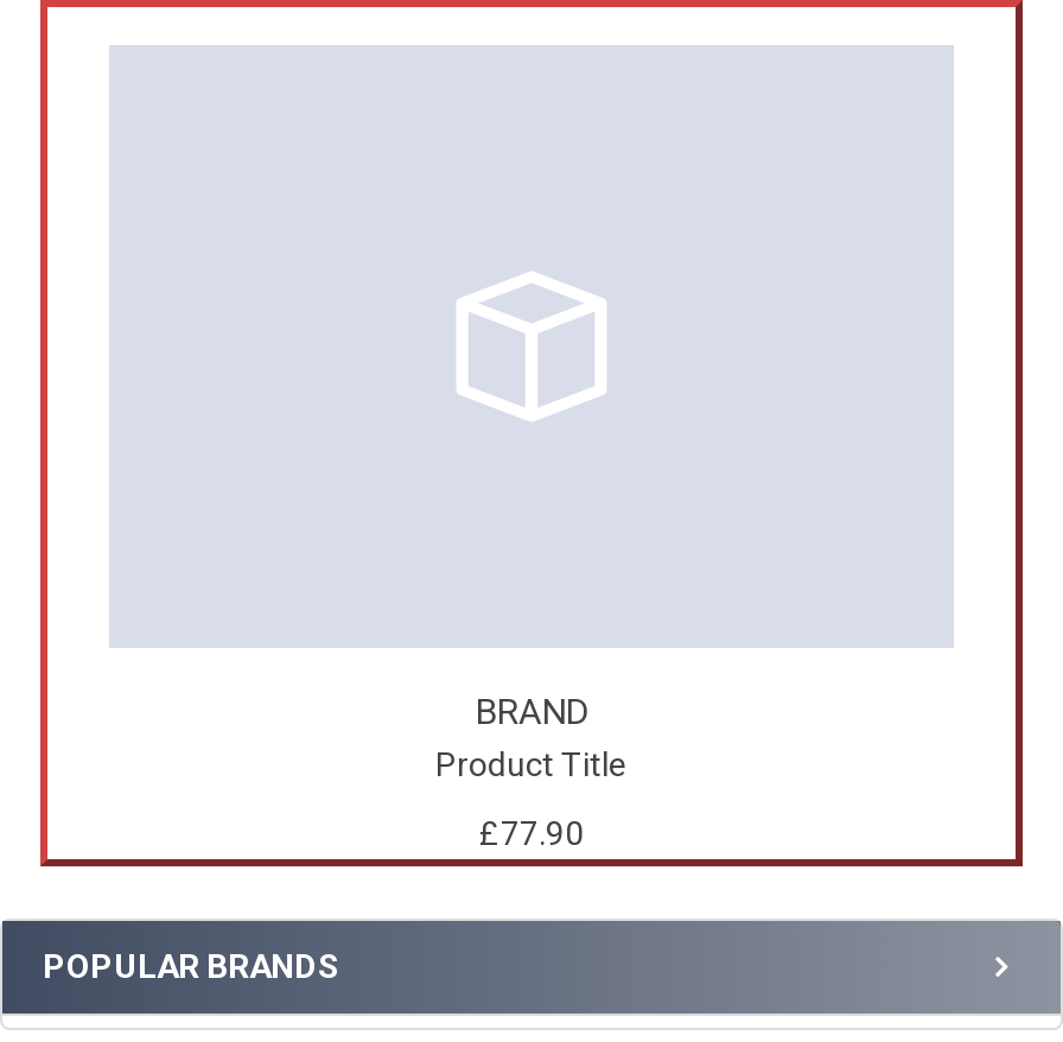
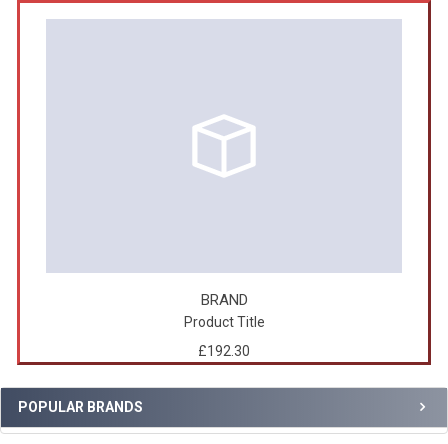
- £77.90
+ £192.30
